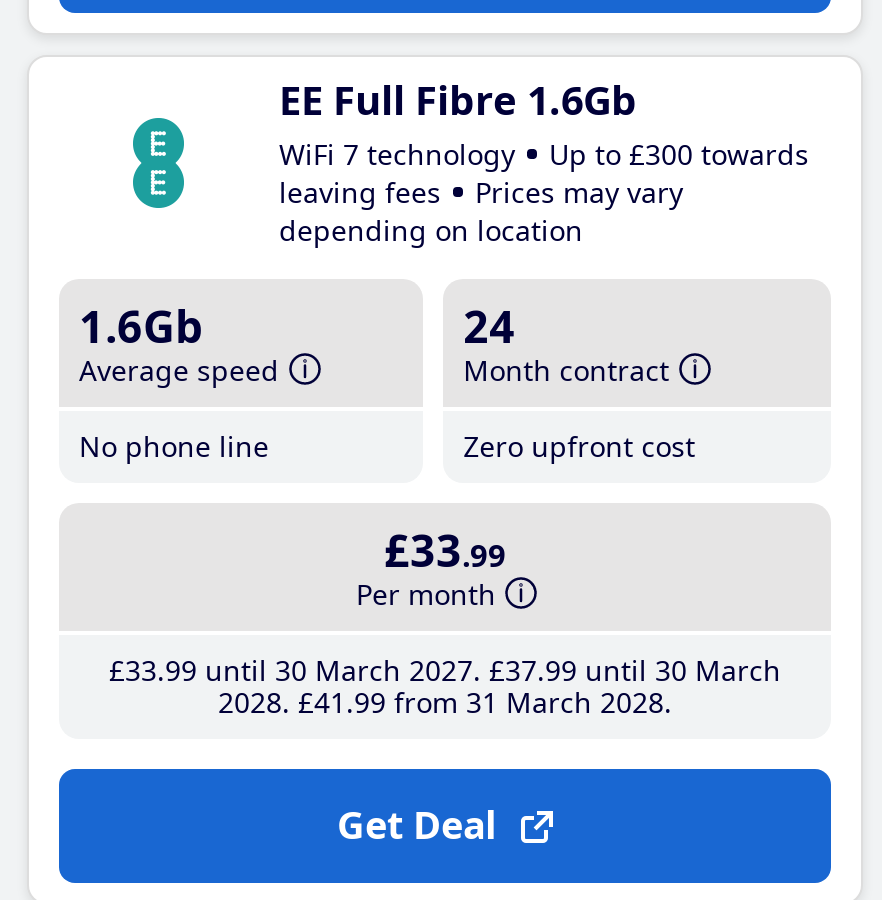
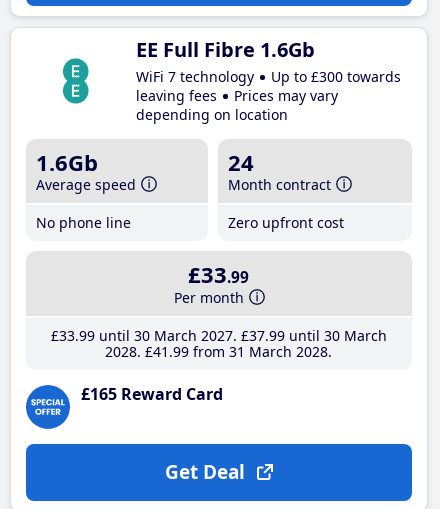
+ [image]
+ £165 Reward Card
